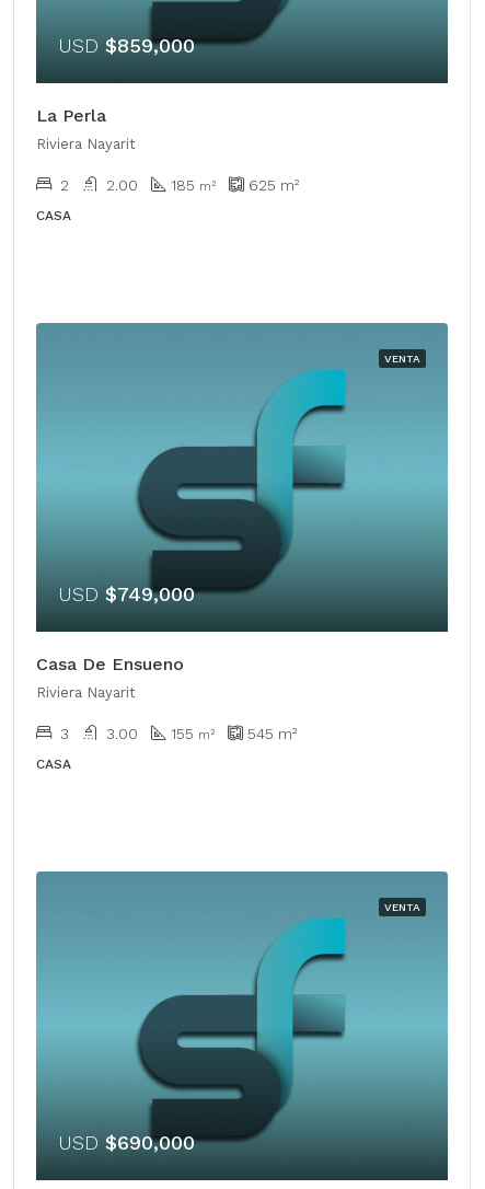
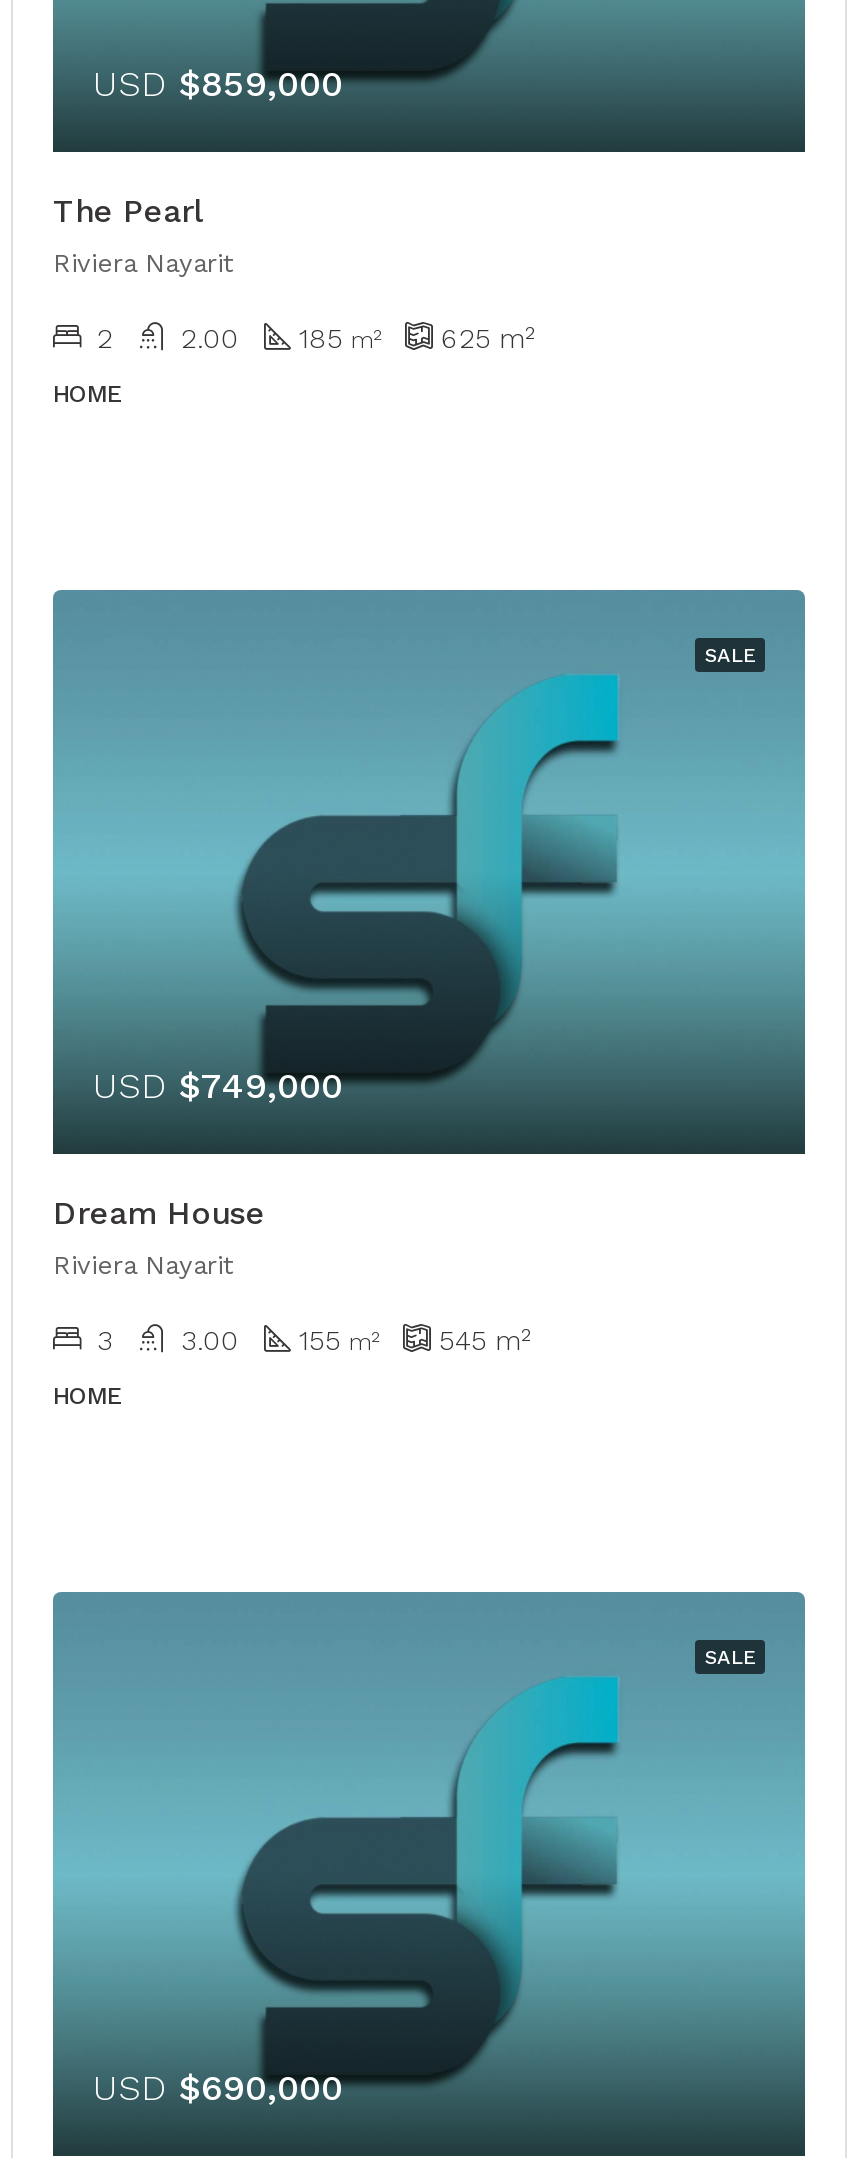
- La Perla
+ The Pearl

- CASA
+ HOME

- VENTA
+ SALE

- Casa De Ensueno
+ Dream House

- CASA
+ HOME

- VENTA
+ SALE
